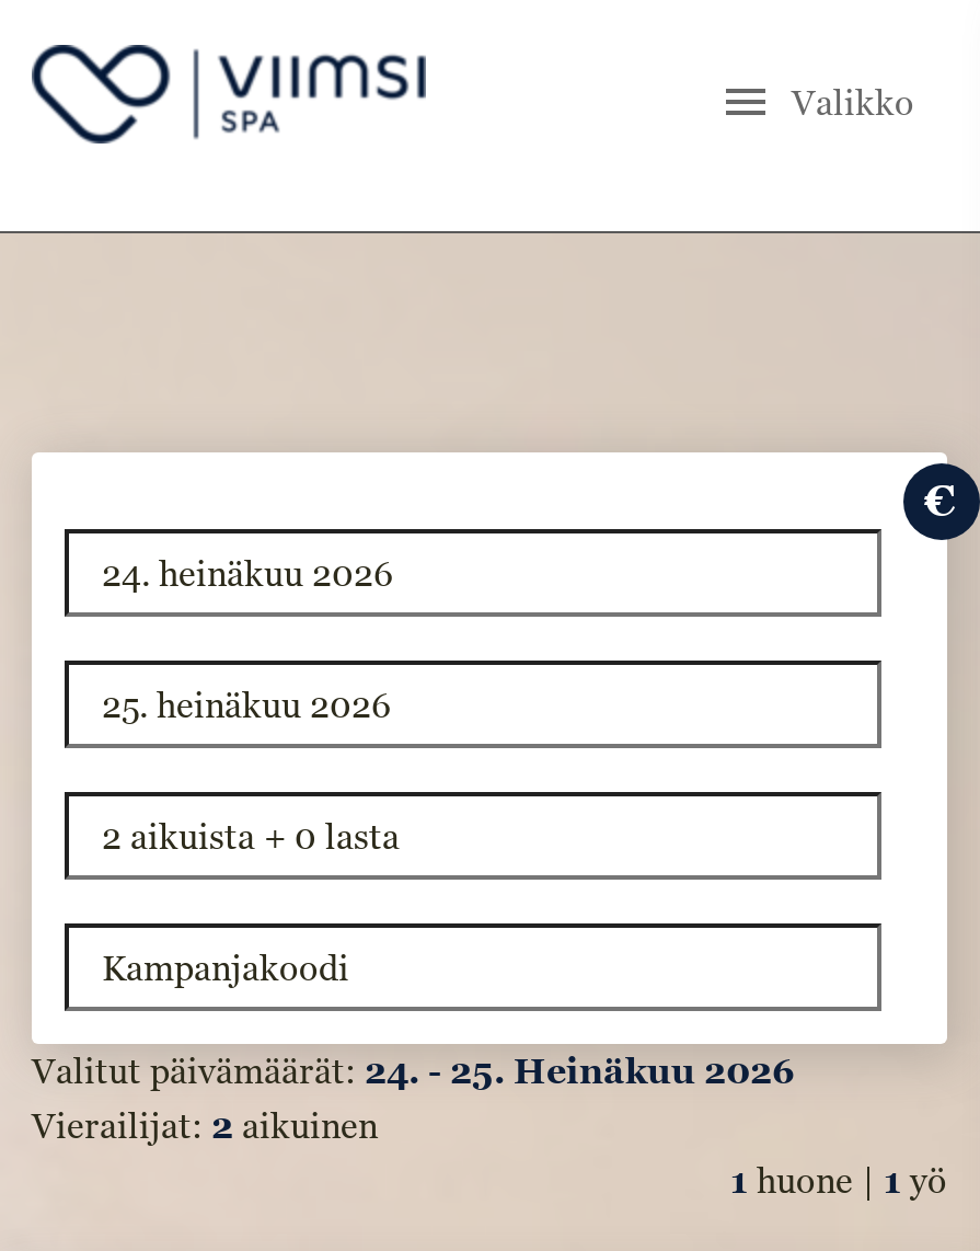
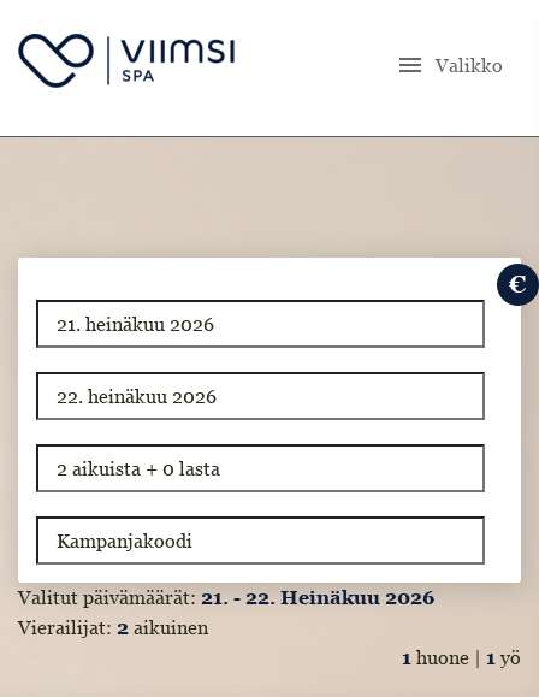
- Valitut päivämäärät: 24. - 25. Heinäkuu 2026
+ Valitut päivämäärät: 21. - 22. Heinäkuu 2026
